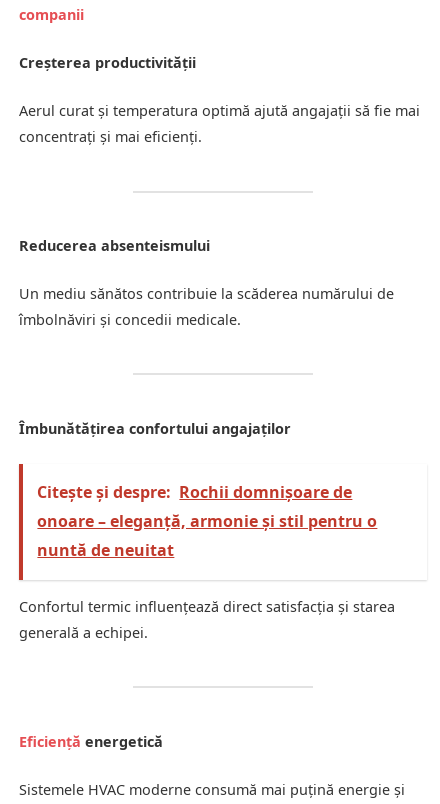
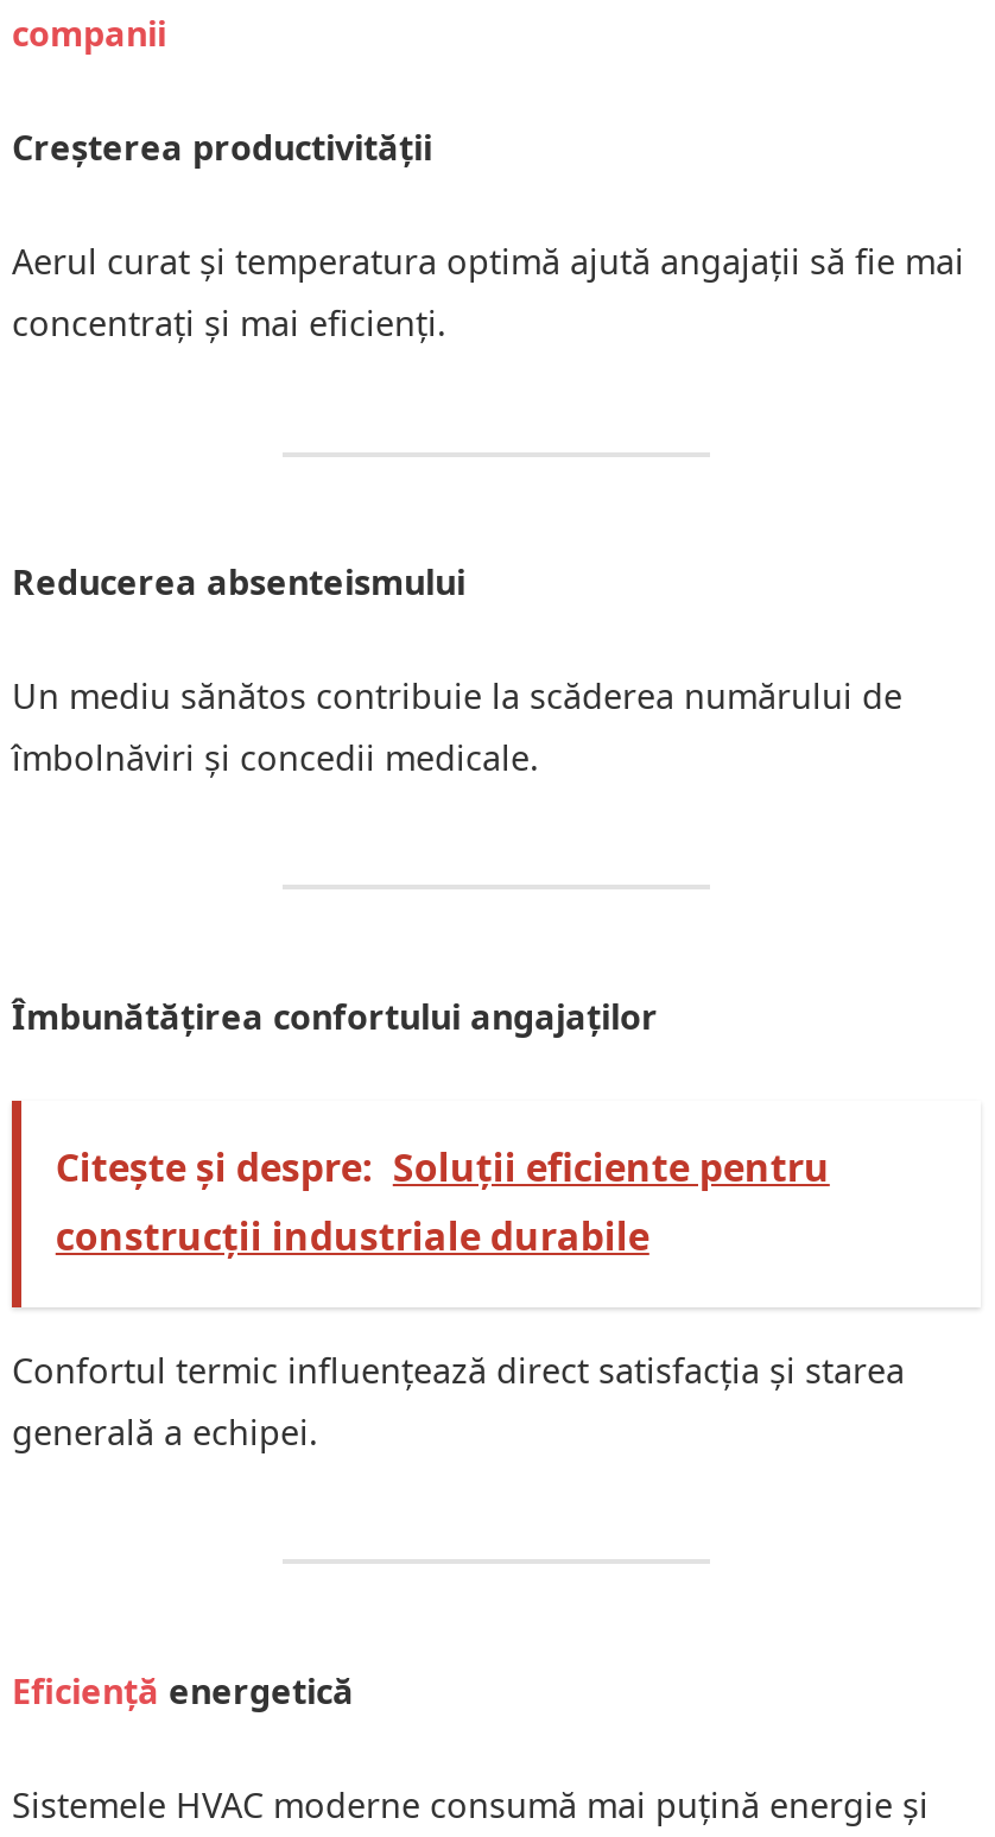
- Citește și despre: Rochii domnișoare de
- onoare – eleganță, armonie și stil pentru o
- nuntă de neuitat
+ Citește și despre: Soluții eficiente pentru
+ construcții industriale durabile
